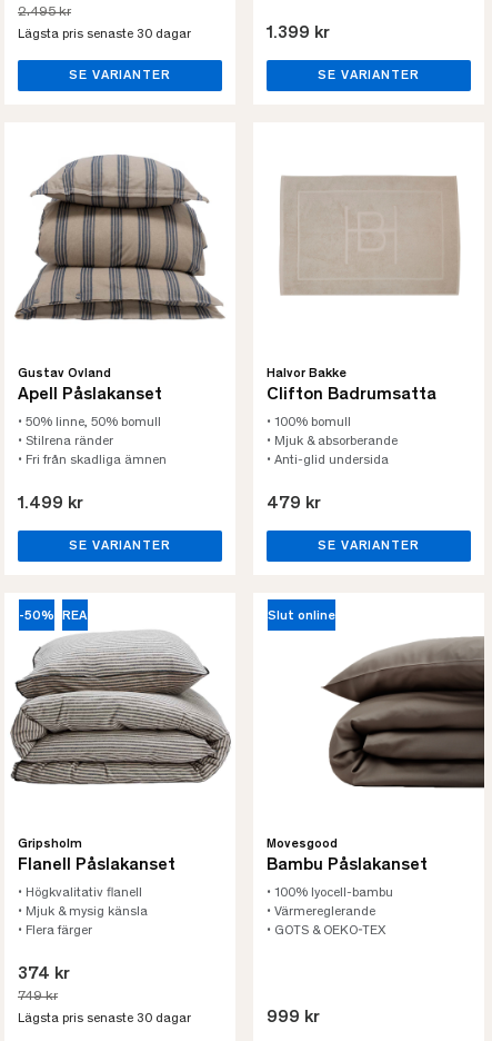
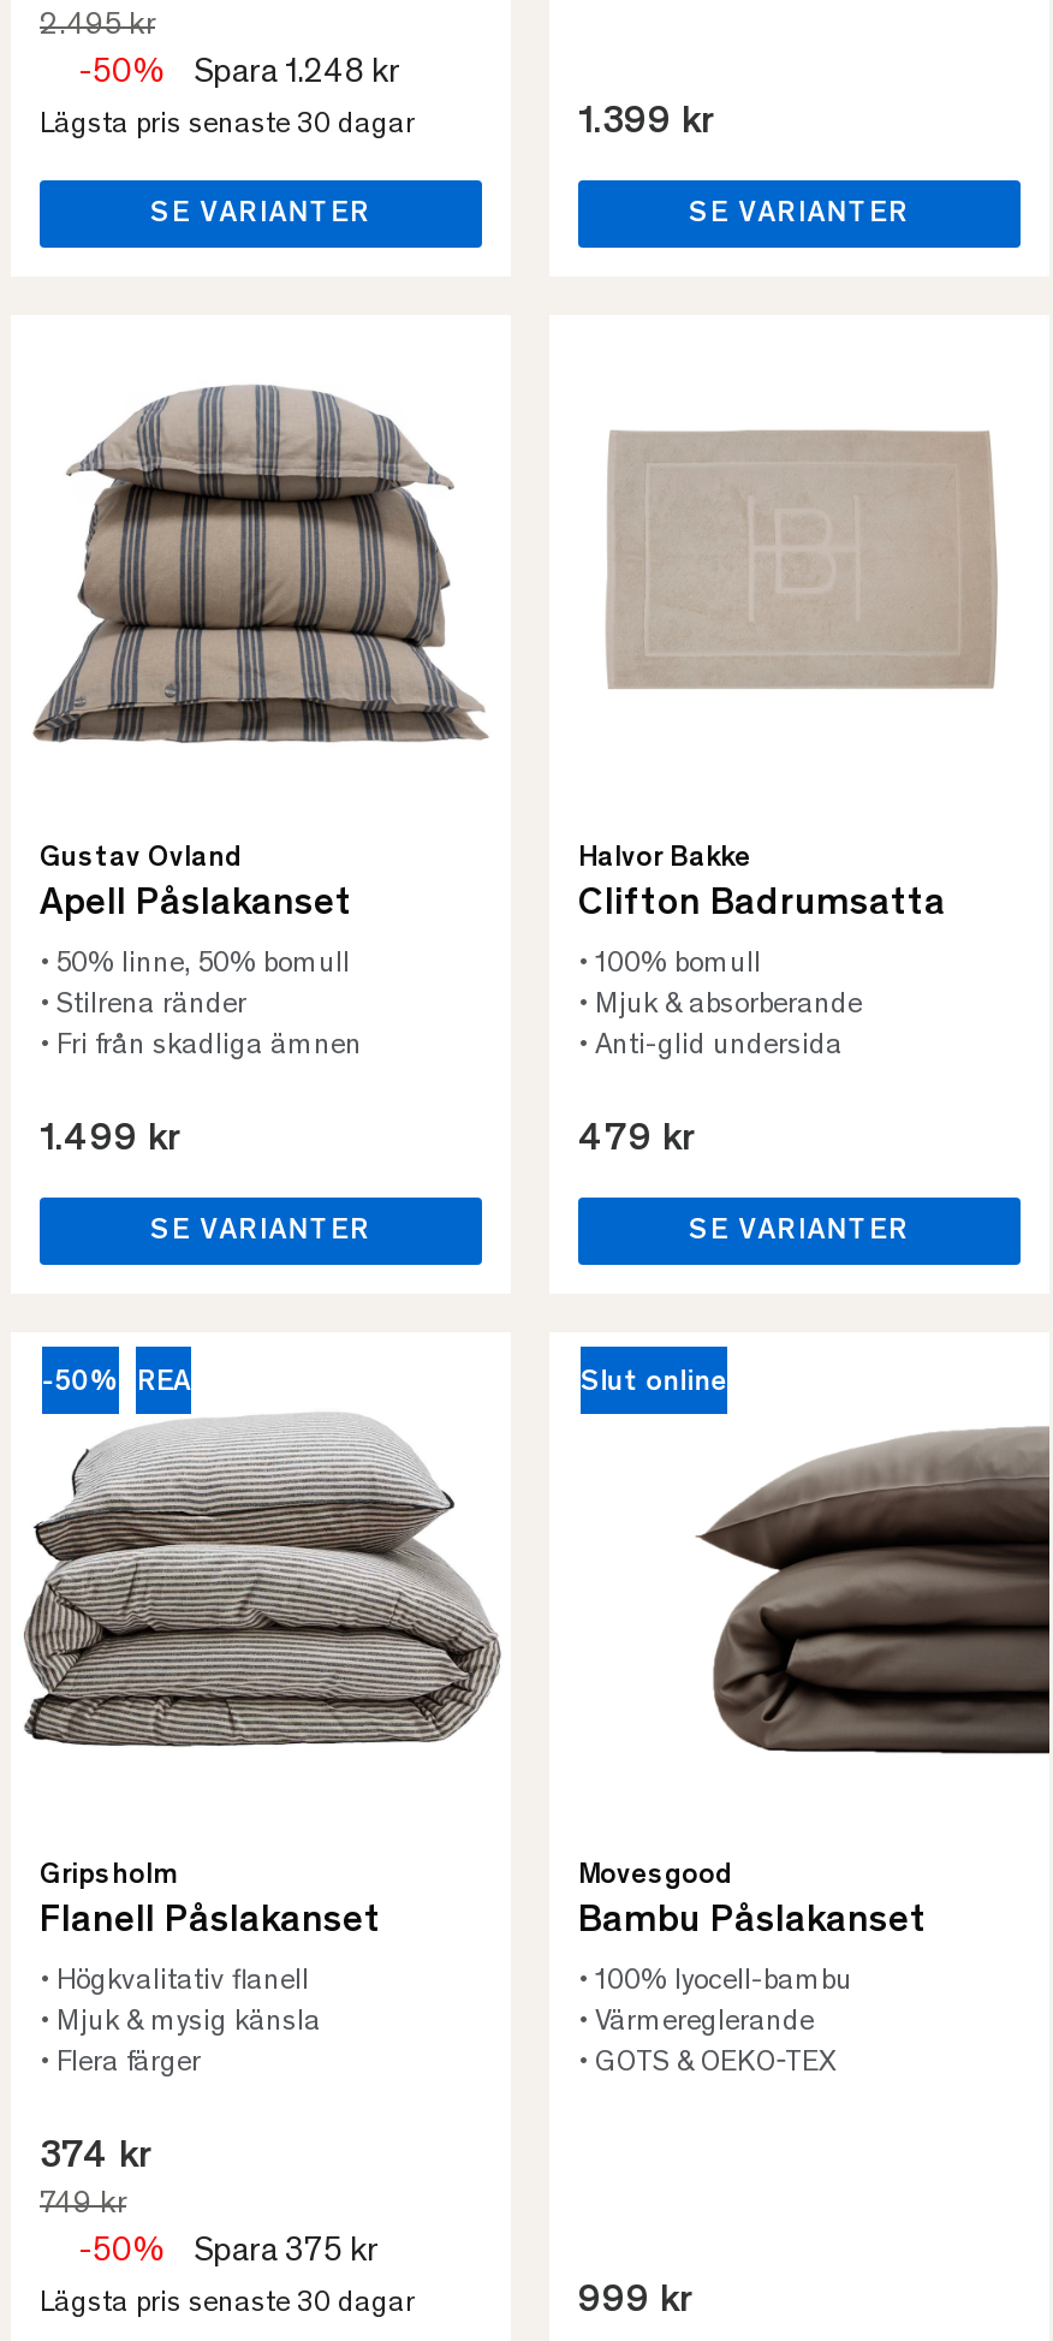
+ -50%
+ Spara 1.248 kr

+ -50%
+ Spara 375 kr
